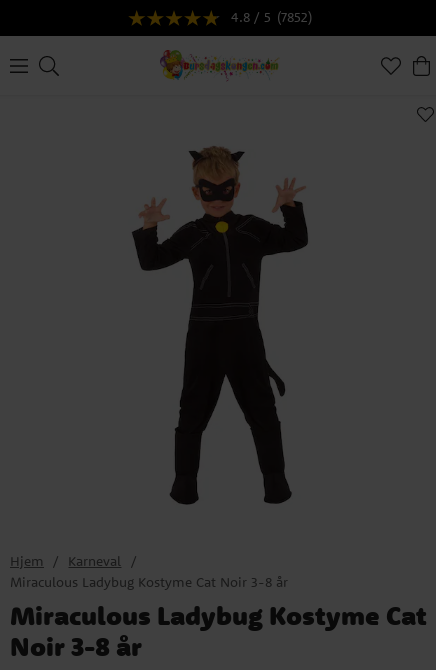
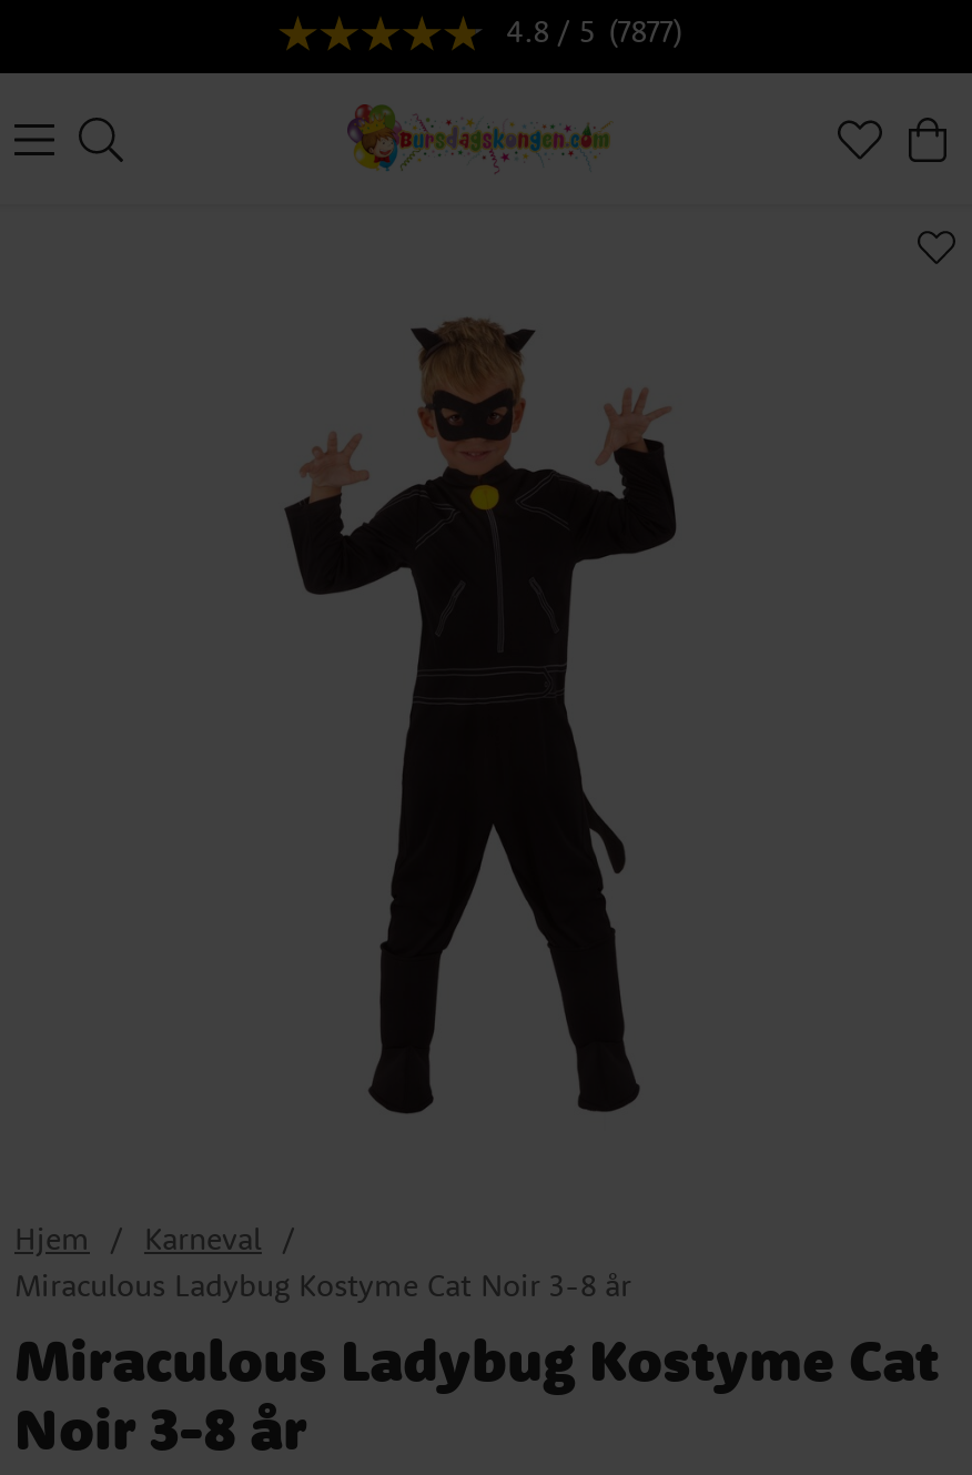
- 4.8 / 5 (7852)
+ 4.8 / 5 (7877)
